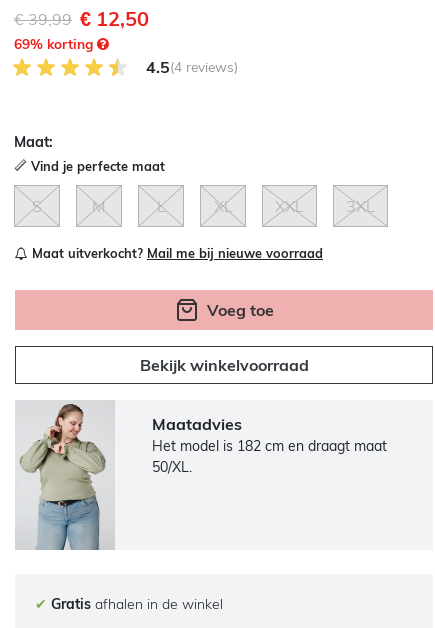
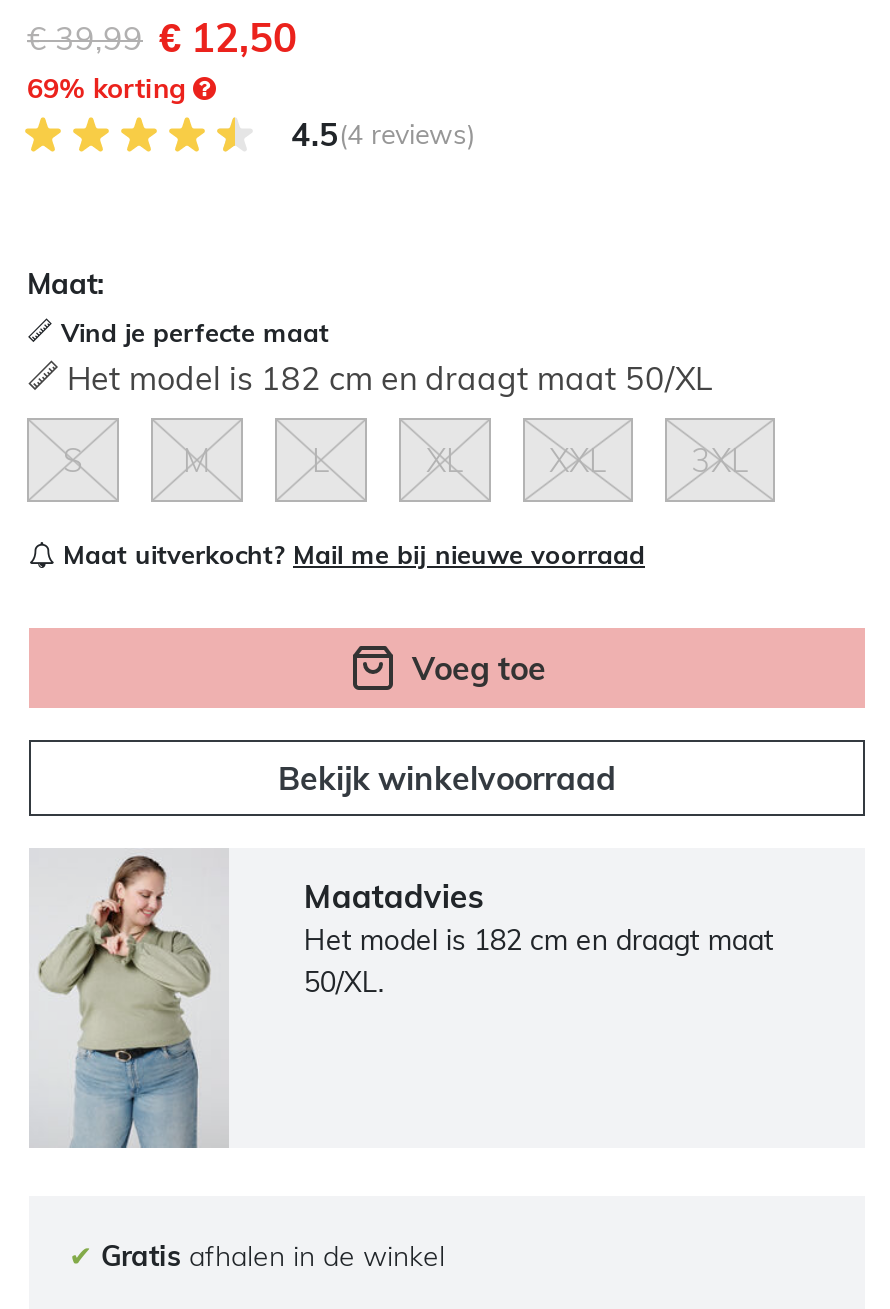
+ Het model is 182 cm en draagt maat 50/XL
